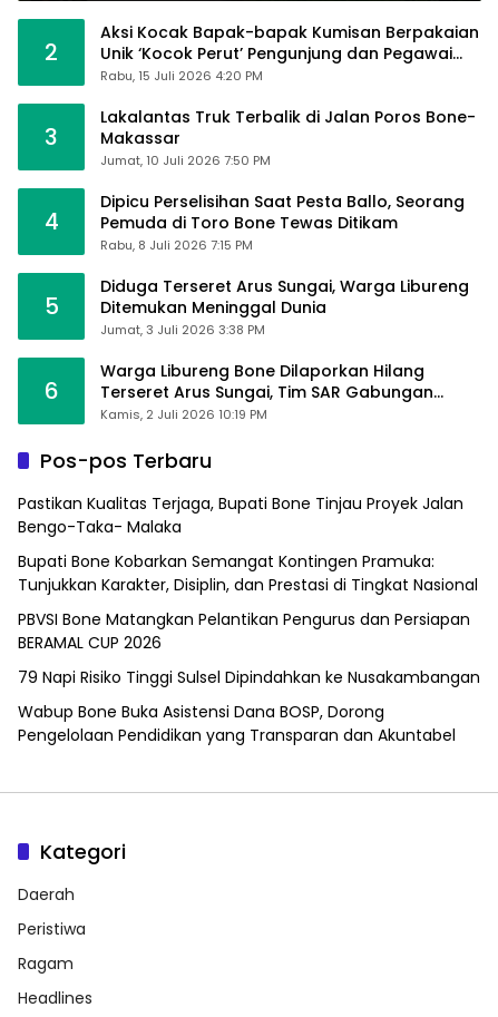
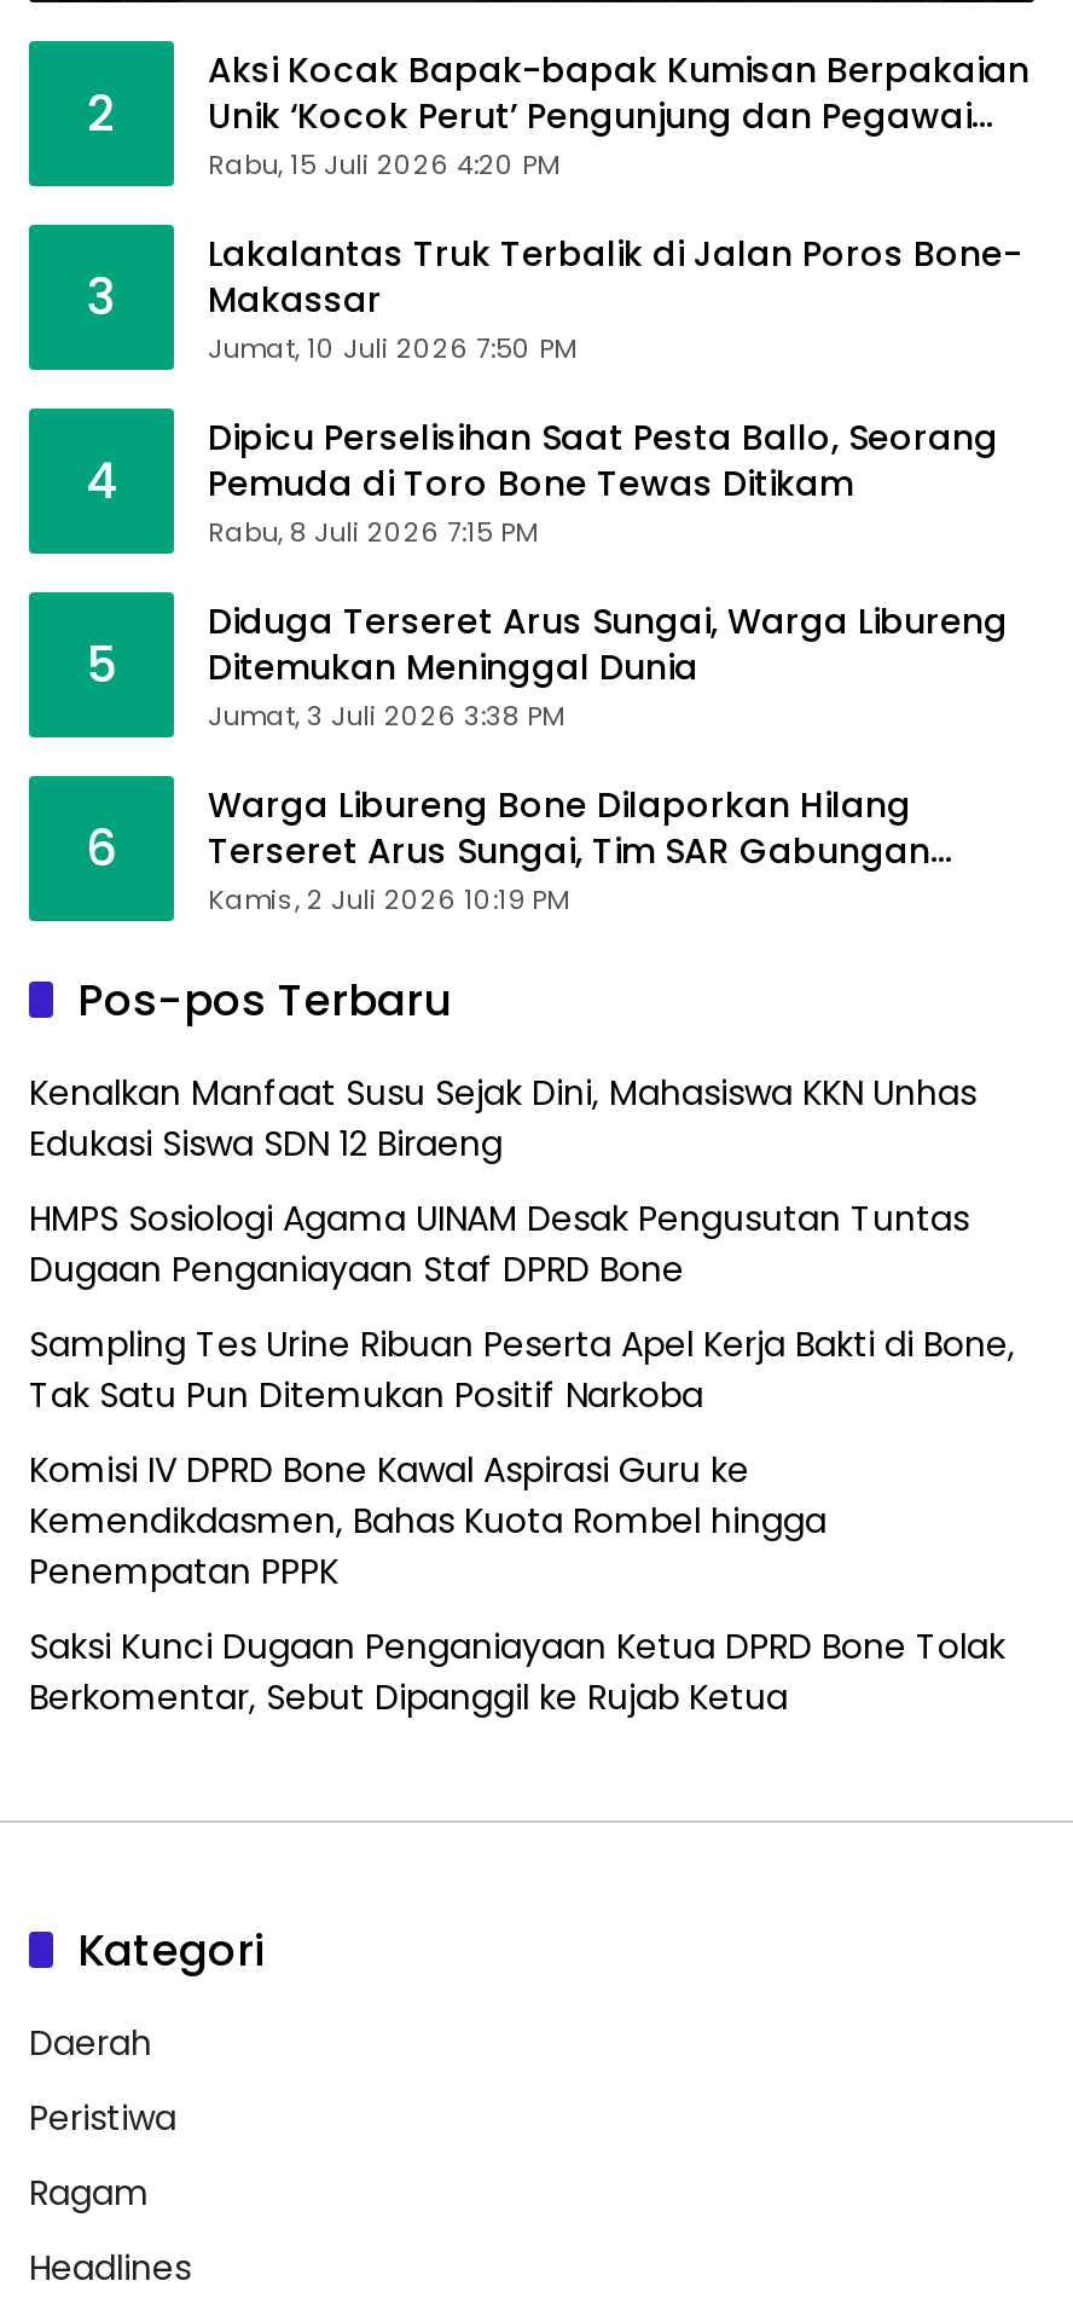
- Pastikan Kualitas Terjaga, Bupati Bone Tinjau Proyek Jalan
- Bengo-Taka- Malaka
+ Kenalkan Manfaat Susu Sejak Dini, Mahasiswa KKN Unhas
+ Edukasi Siswa SDN 12 Biraeng

- Bupati Bone Kobarkan Semangat Kontingen Pramuka:
- Tunjukkan Karakter, Disiplin, dan Prestasi di Tingkat Nasional
+ HMPS Sosiologi Agama UINAM Desak Pengusutan Tuntas
+ Dugaan Penganiayaan Staf DPRD Bone

- PBVSI Bone Matangkan Pelantikan Pengurus dan Persiapan
- BERAMAL CUP 2026
+ Sampling Tes Urine Ribuan Peserta Apel Kerja Bakti di Bone,
+ Tak Satu Pun Ditemukan Positif Narkoba

- 79 Napi Risiko Tinggi Sulsel Dipindahkan ke Nusakambangan
+ Komisi IV DPRD Bone Kawal Aspirasi Guru ke
+ Kemendikdasmen, Bahas Kuota Rombel hingga
+ Penempatan PPPK

- Wabup Bone Buka Asistensi Dana BOSP, Dorong
- Pengelolaan Pendidikan yang Transparan dan Akuntabel
+ Saksi Kunci Dugaan Penganiayaan Ketua DPRD Bone Tolak
+ Berkomentar, Sebut Dipanggil ke Rujab Ketua
